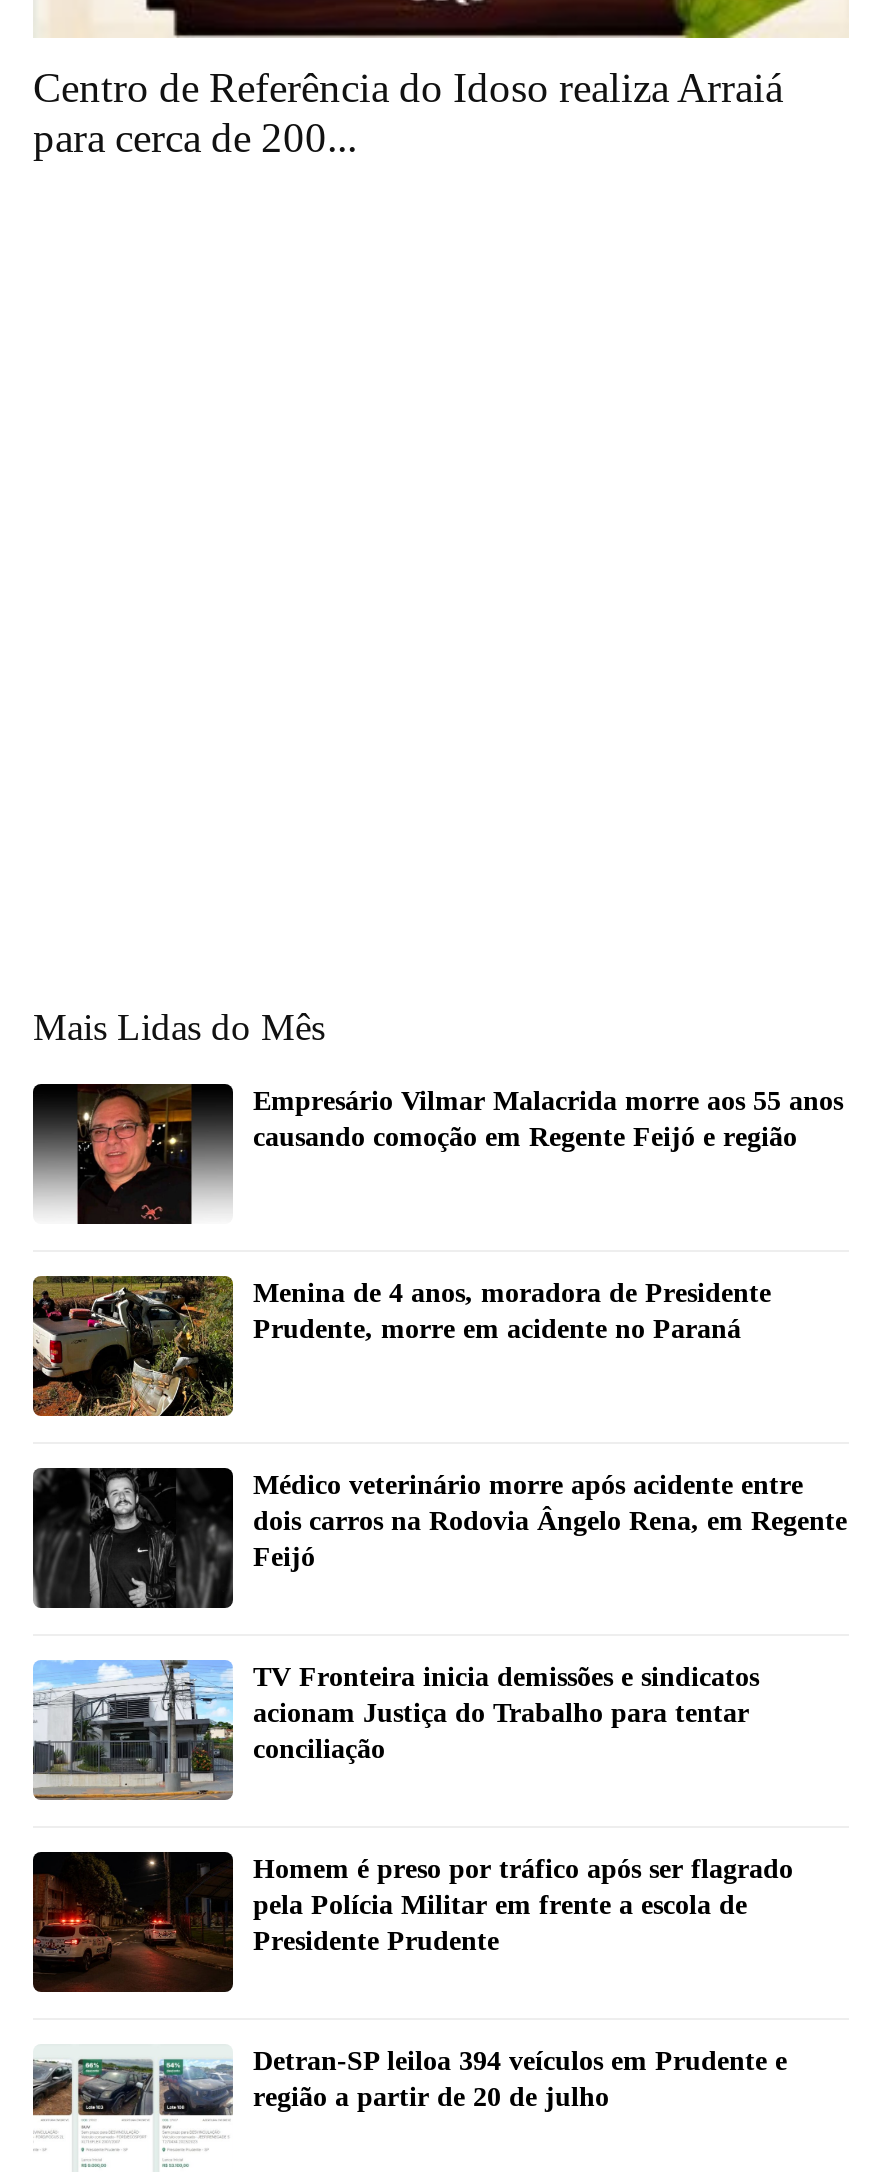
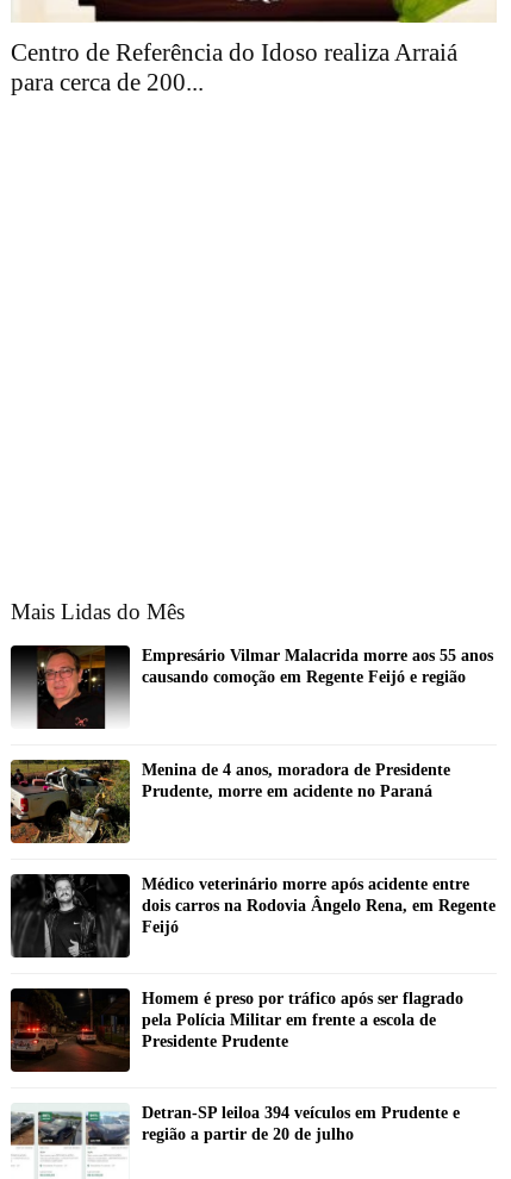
- [image]
- TV Fronteira inicia demissões e sindicatos
- acionam Justiça do Trabalho para tentar
- conciliação
